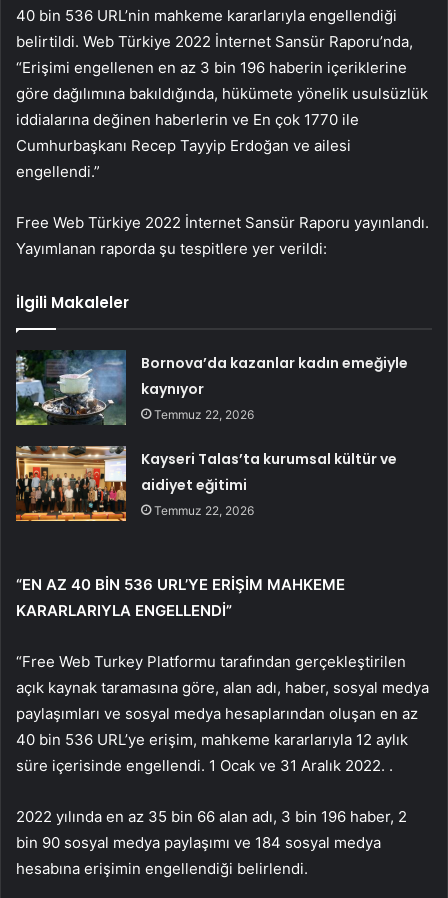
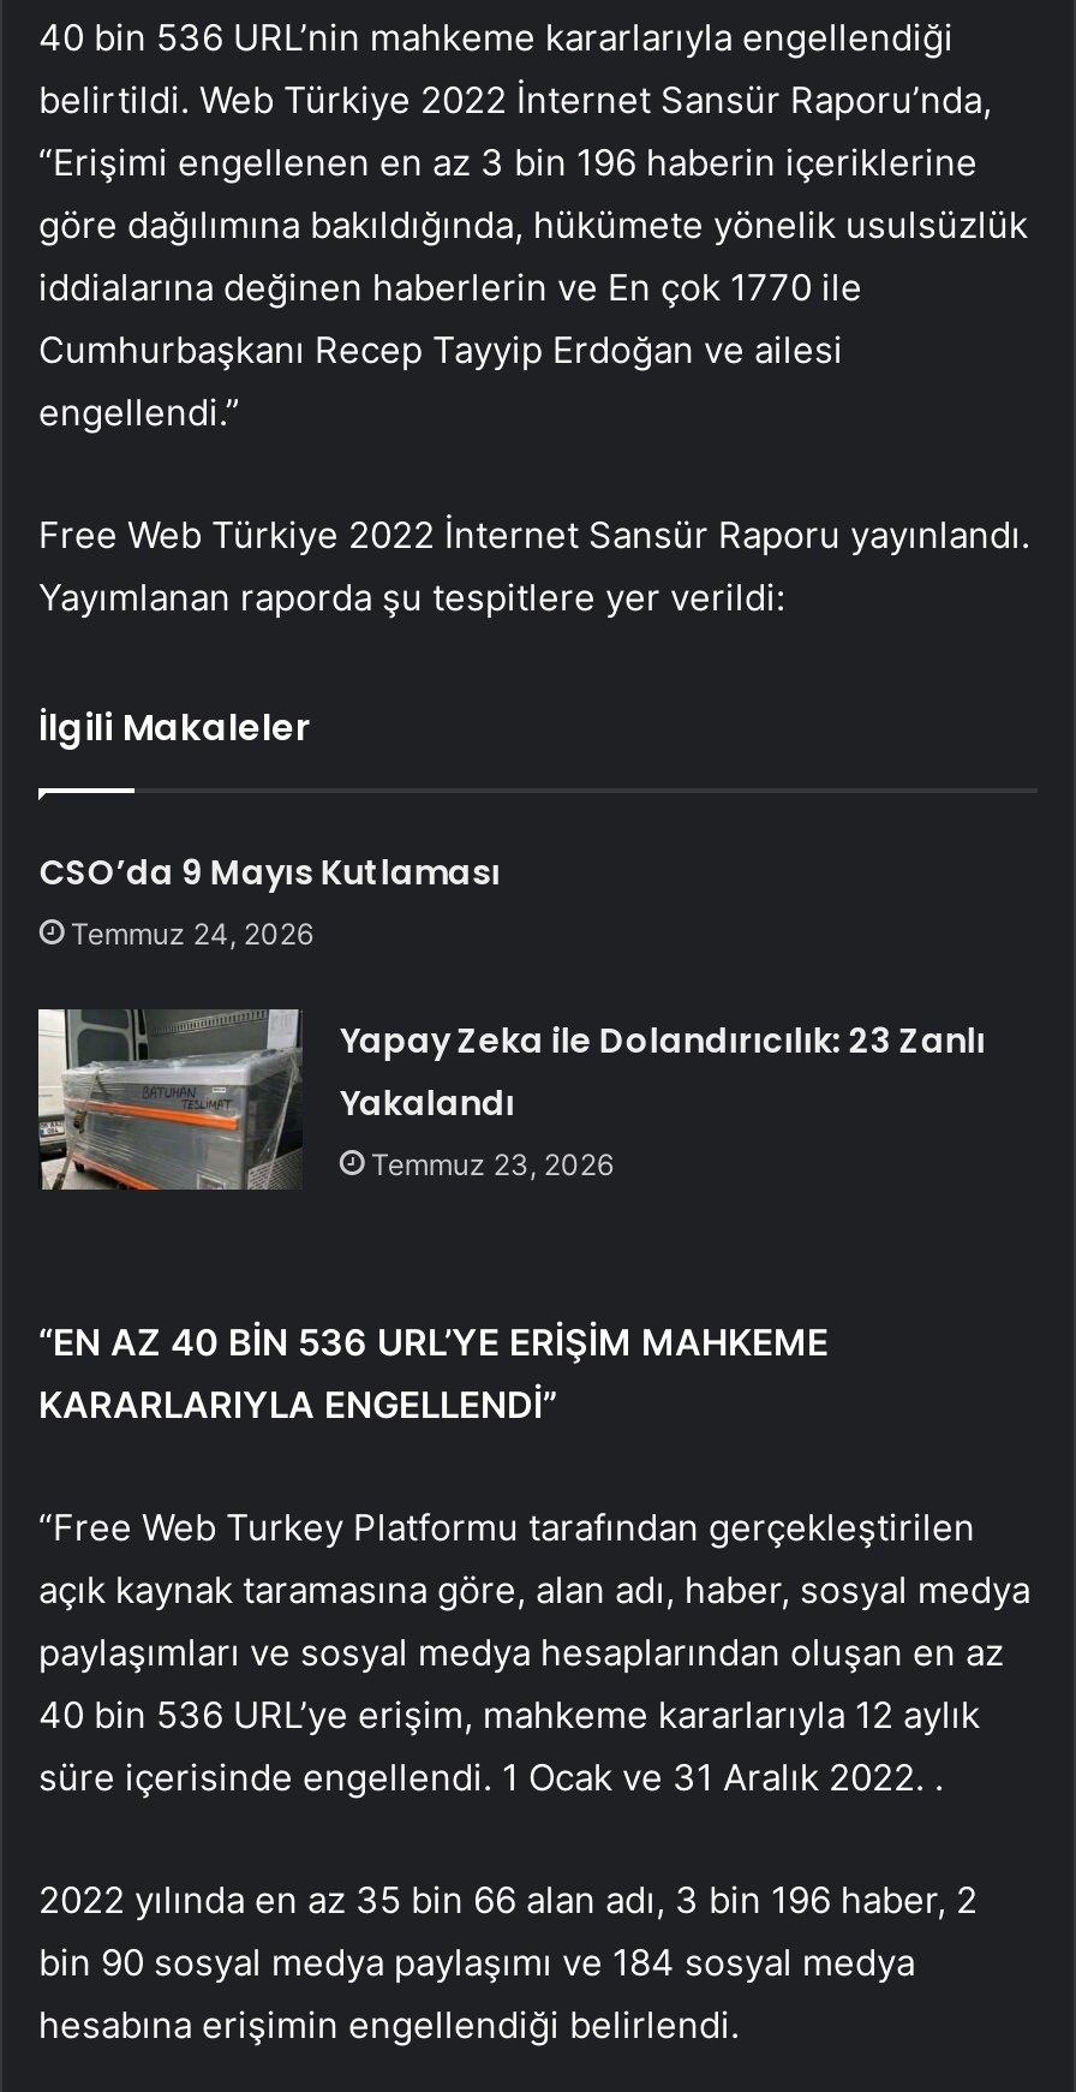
- Bornova’da kazanlar kadın emeğiyle
- kaynıyor
- Temmuz 22, 2026
+ CSO’da 9 Mayıs Kutlaması
+ Temmuz 24, 2026

- [image]
- Kayseri Talas’ta kurumsal kültür ve
- aidiyet eğitimi
- Temmuz 22, 2026
+ [image]
+ Yapay Zeka ile Dolandırıcılık: 23 Zanlı
+ Yakalandı
+ Temmuz 23, 2026
